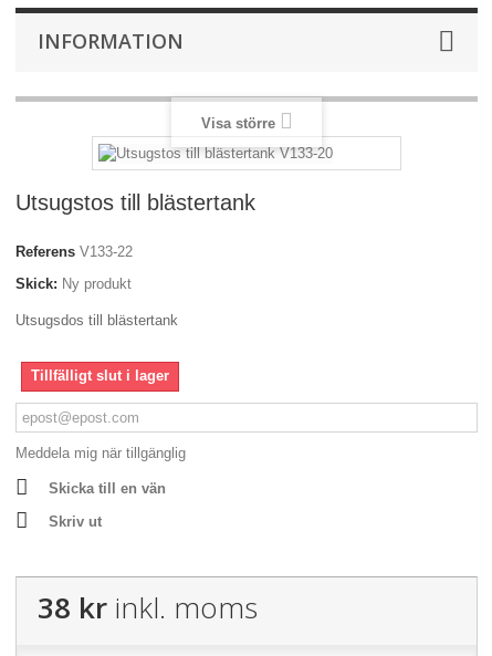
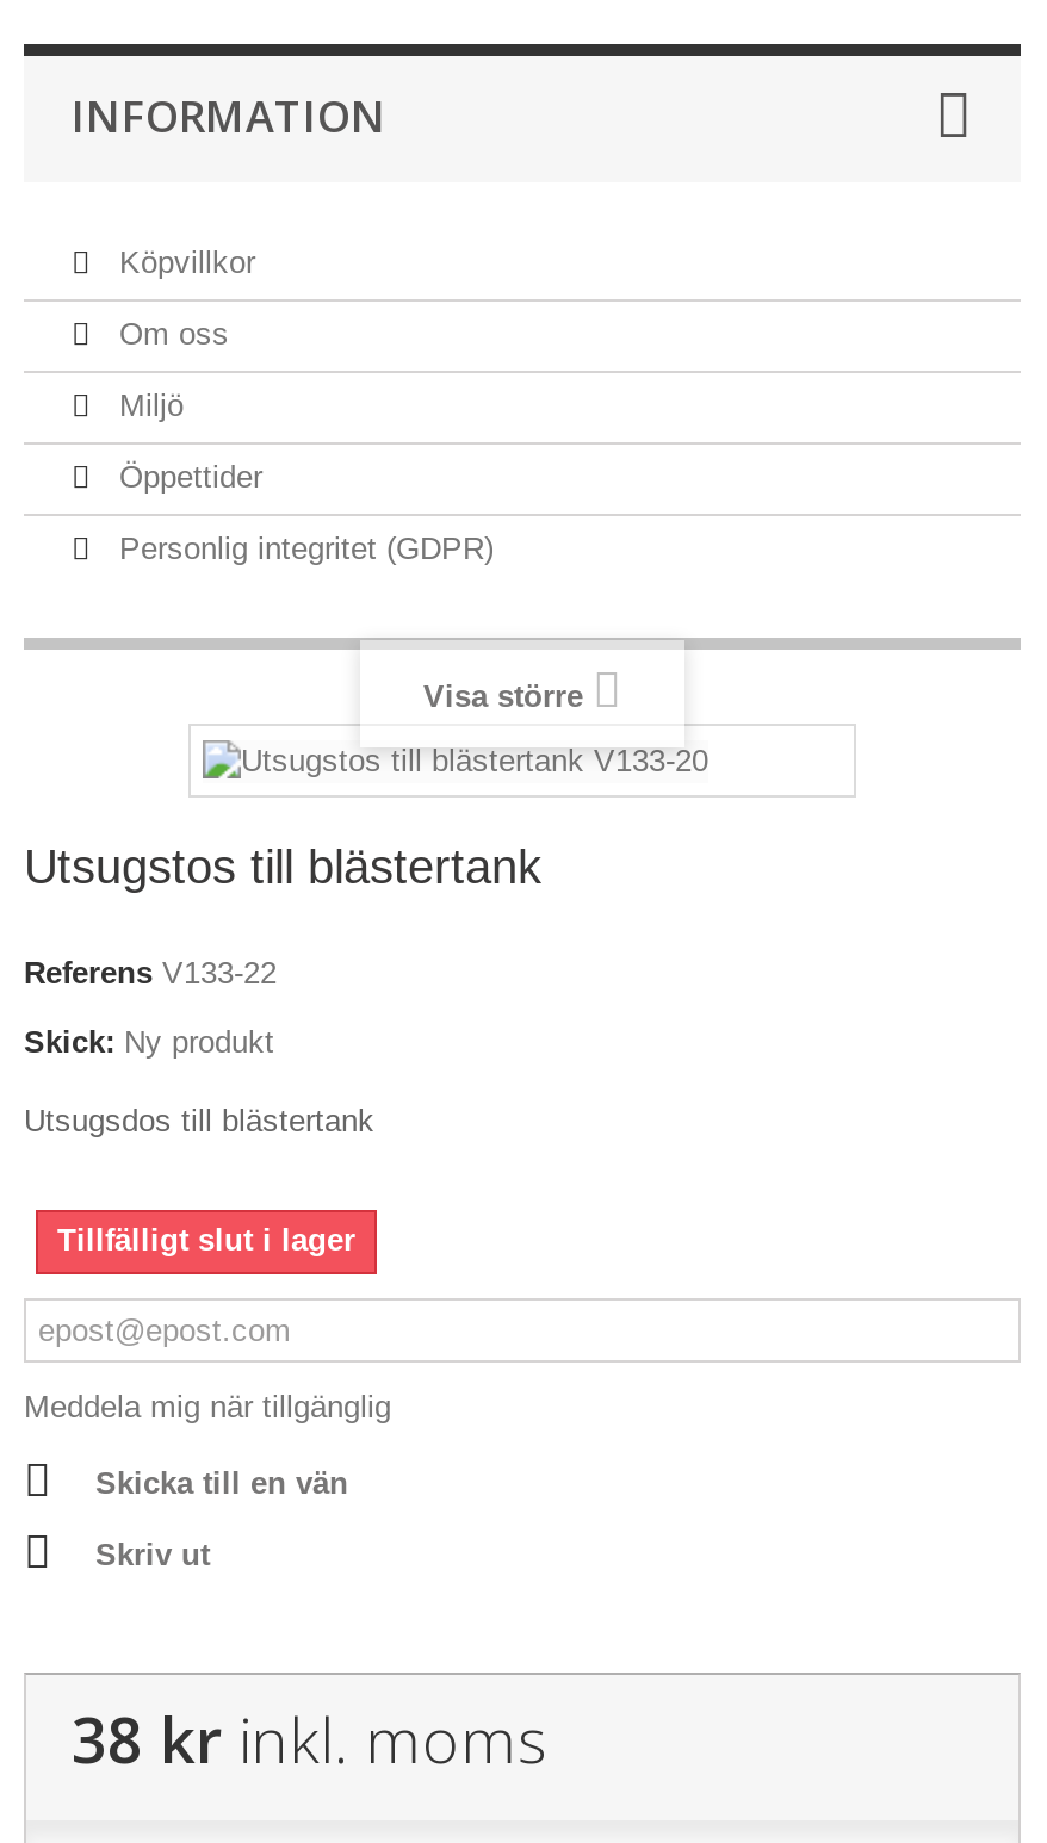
+ Köpvillkor
+ Om oss
+ Miljö
+ Öppettider
+ Personlig integritet (GDPR)
